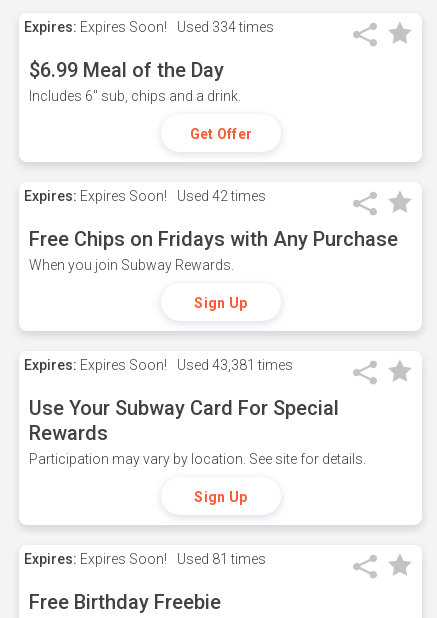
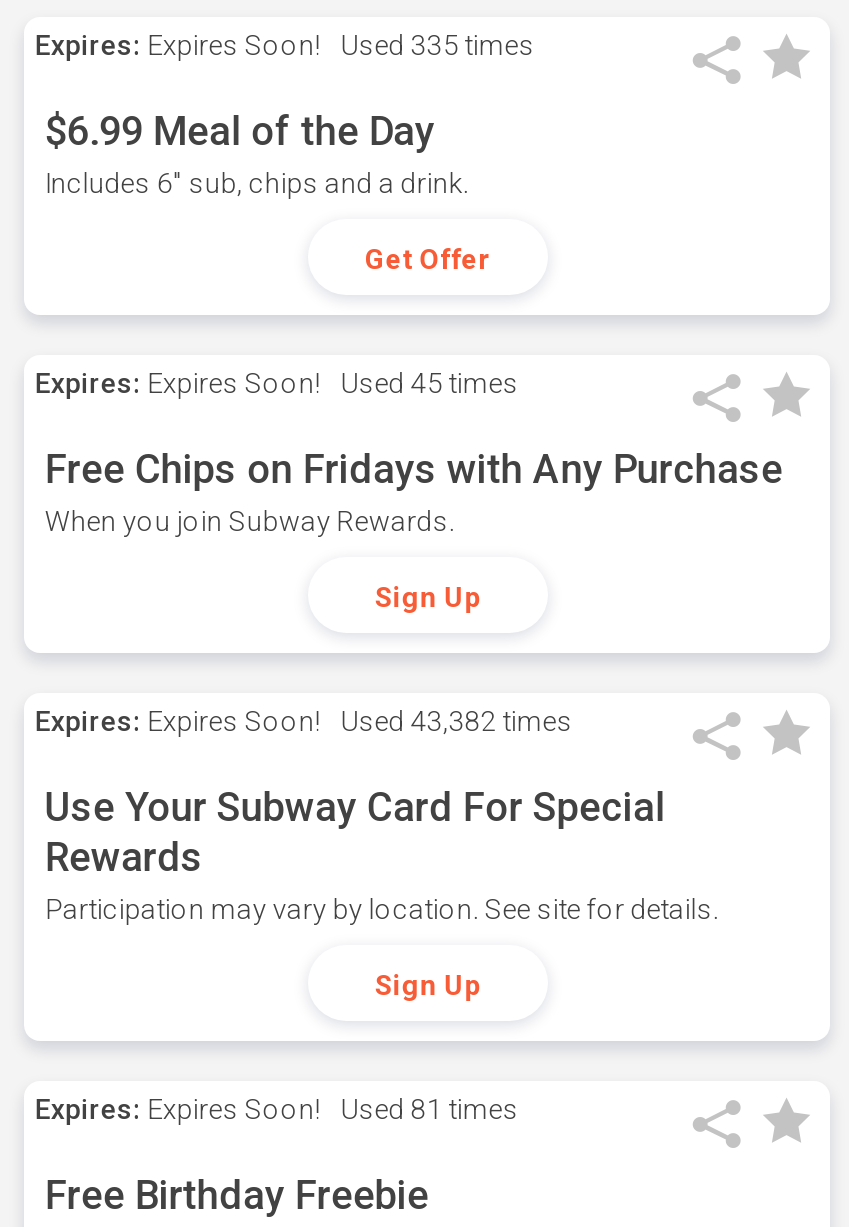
- Expires: Expires Soon! Used 334 times
+ Expires: Expires Soon! Used 335 times

- Expires: Expires Soon! Used 42 times
+ Expires: Expires Soon! Used 45 times

- Expires: Expires Soon! Used 43,381 times
+ Expires: Expires Soon! Used 43,382 times
